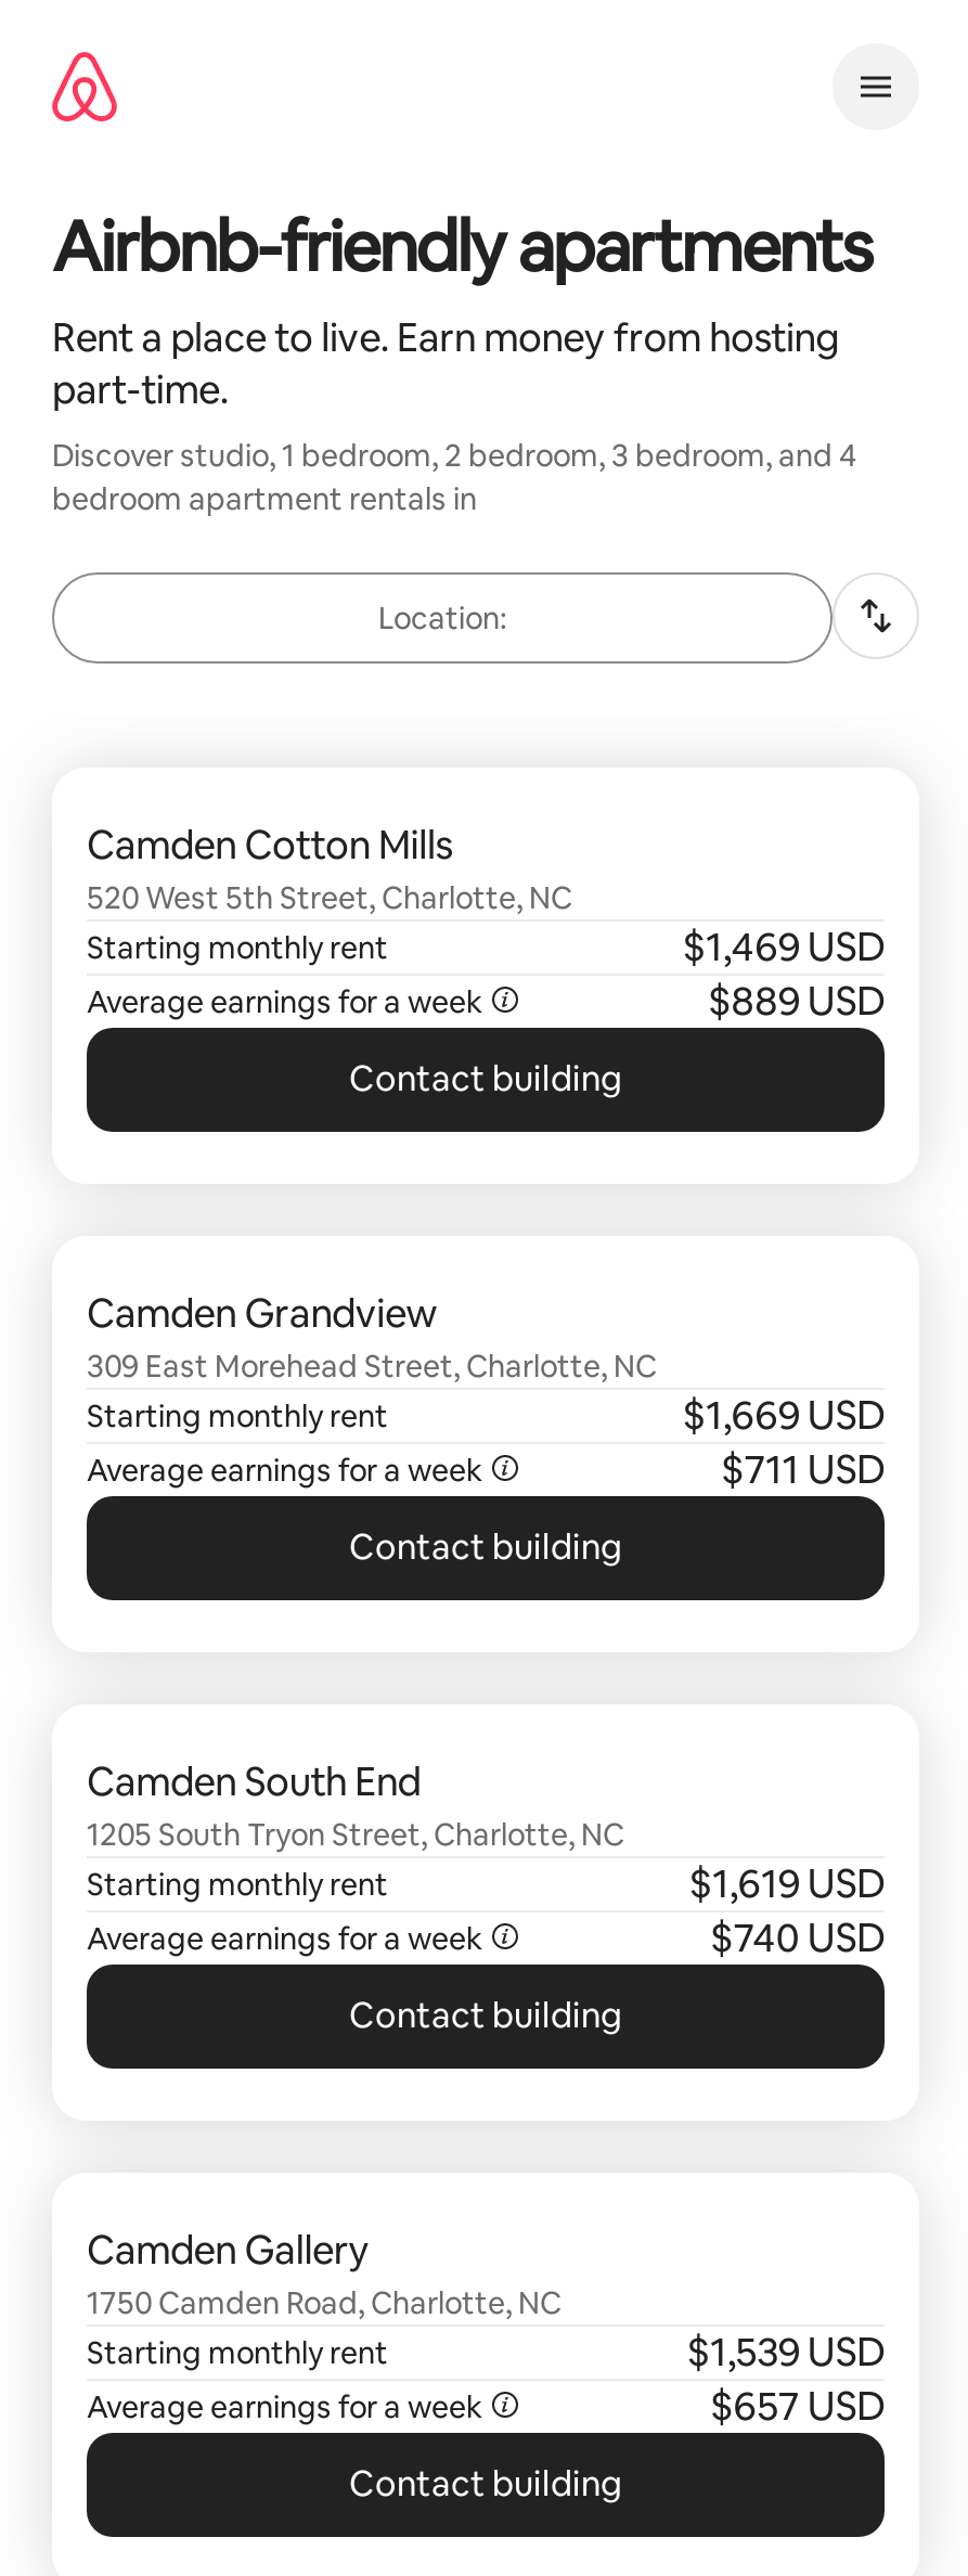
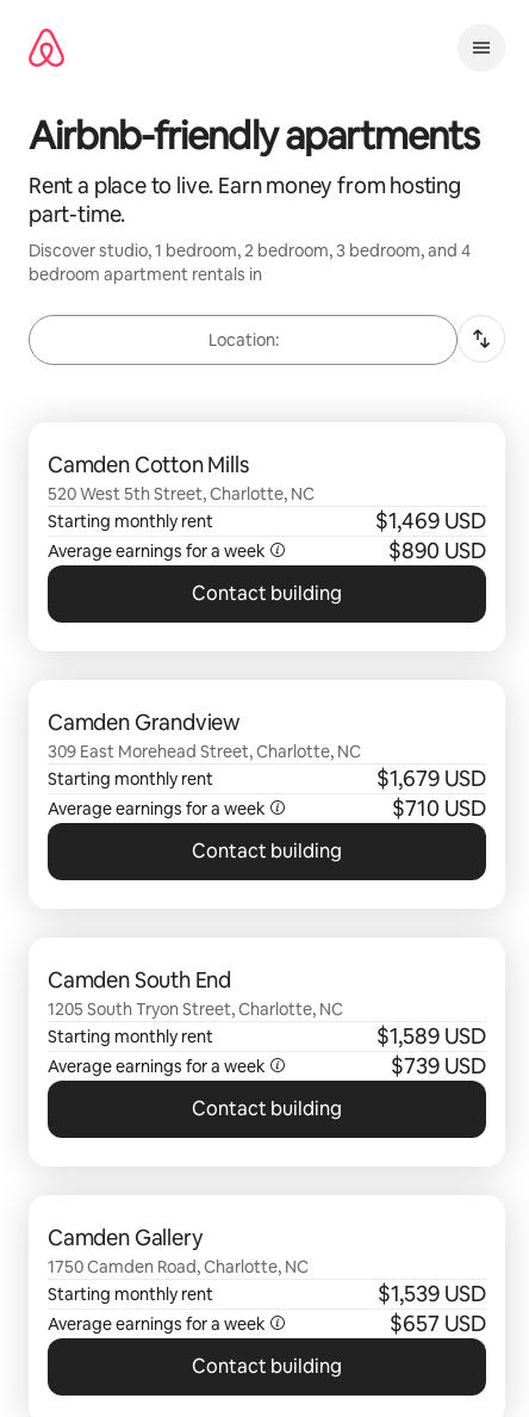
- $889 USD
+ $890 USD

- $1,669 USD
+ $1,679 USD

- $711 USD
+ $710 USD

- $1,619 USD
+ $1,589 USD

- $740 USD
+ $739 USD
